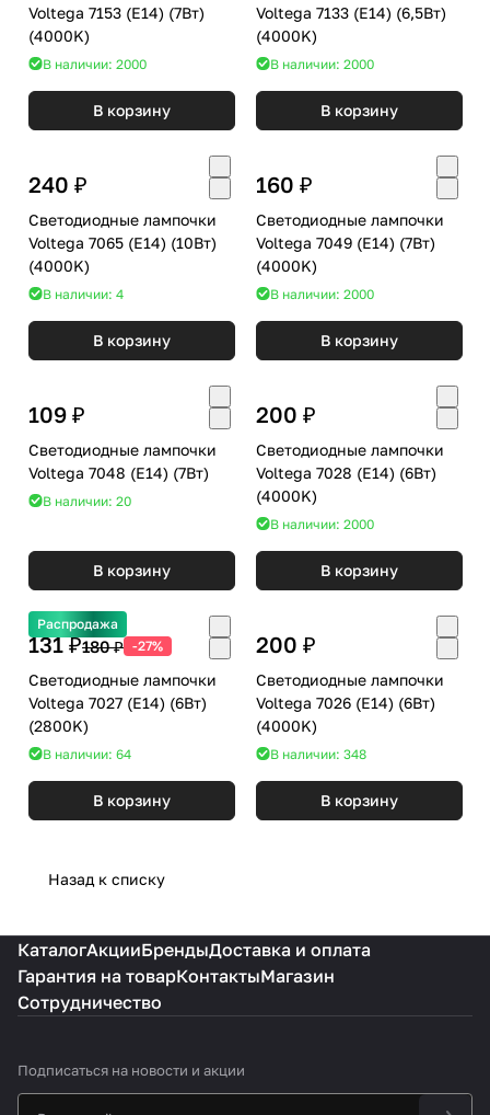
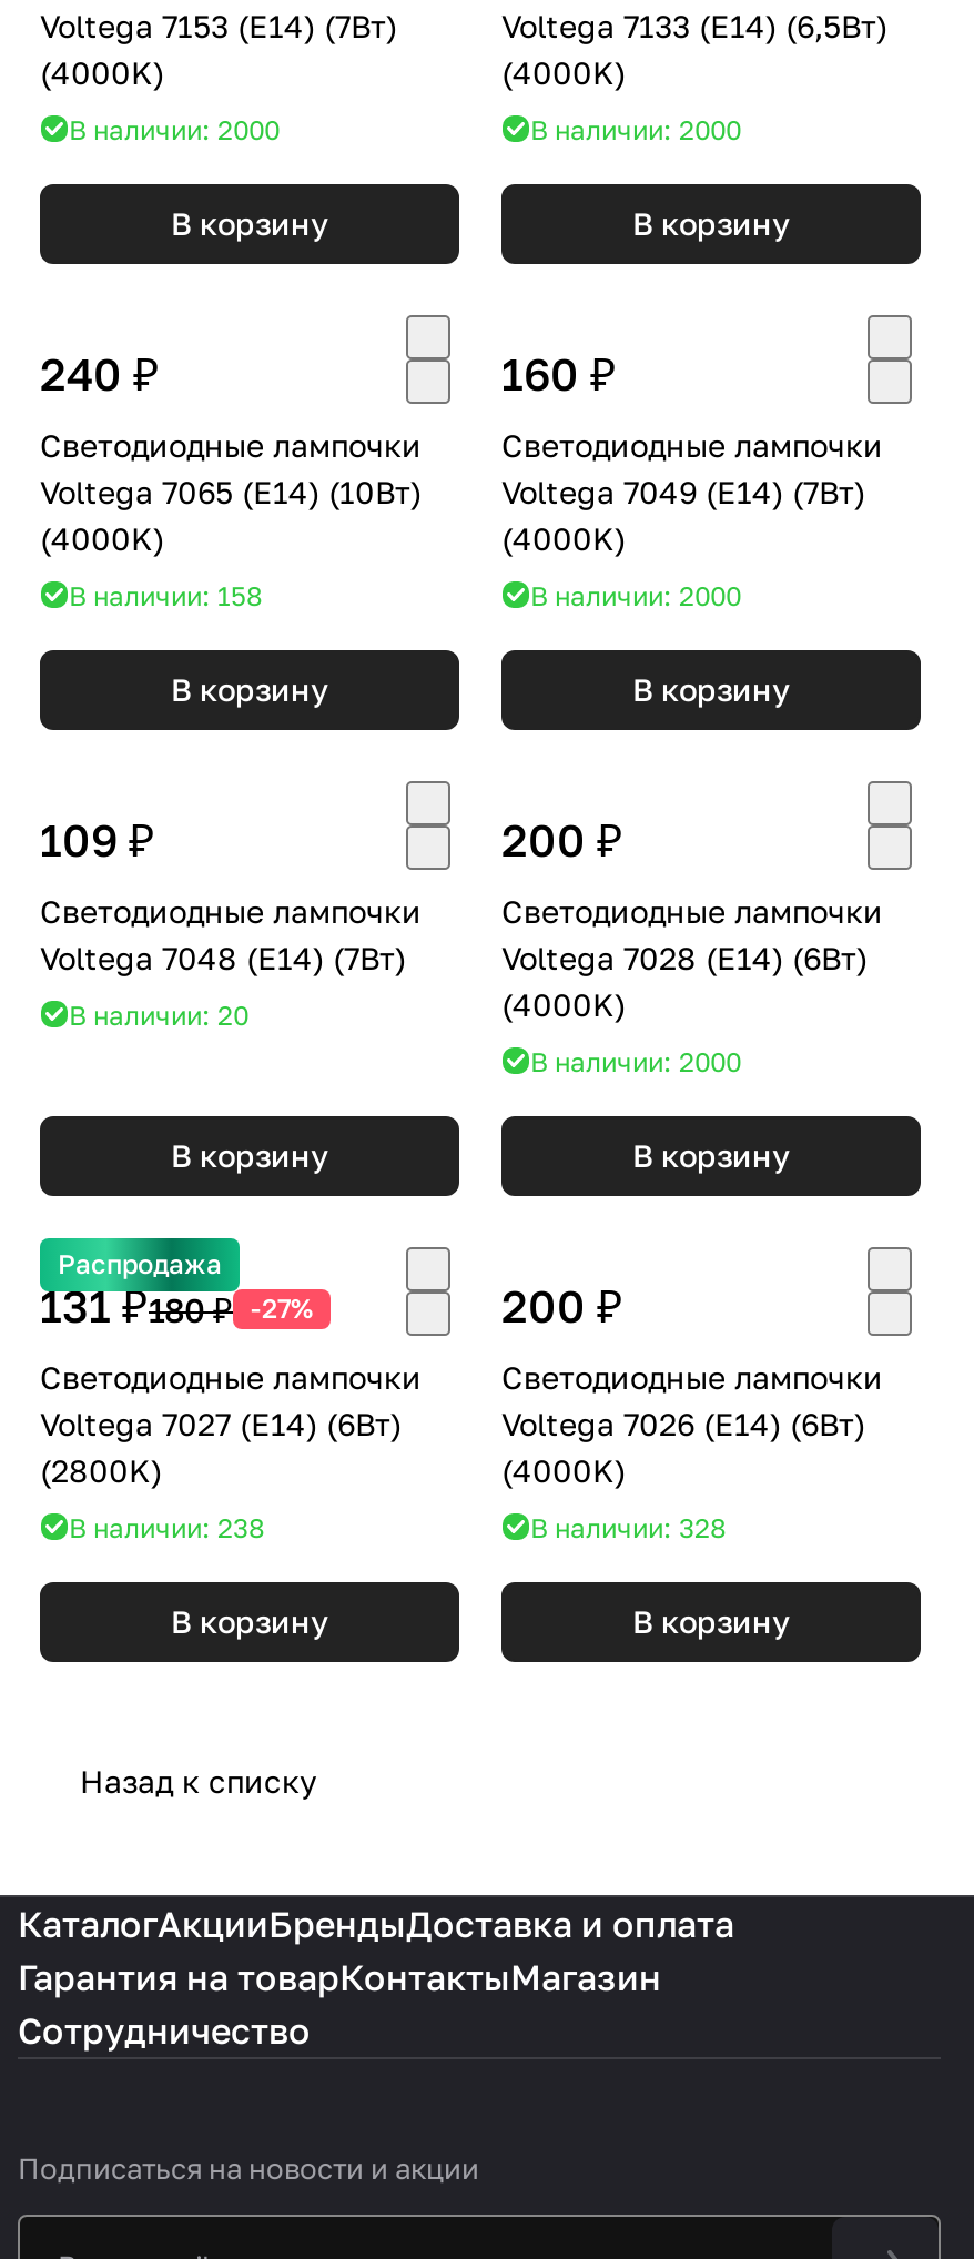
- В наличии: 4
+ В наличии: 158

- В наличии: 64
+ В наличии: 238

- В наличии: 348
+ В наличии: 328
